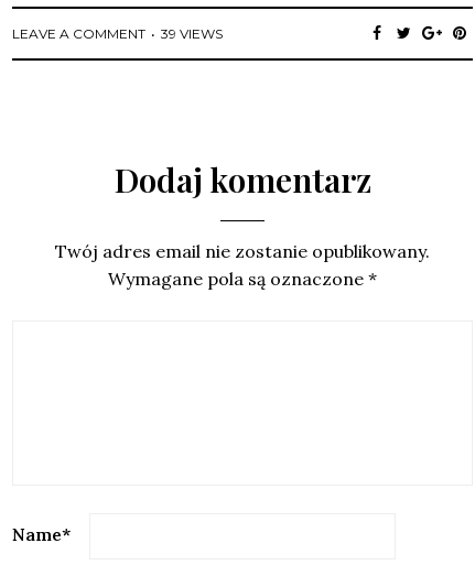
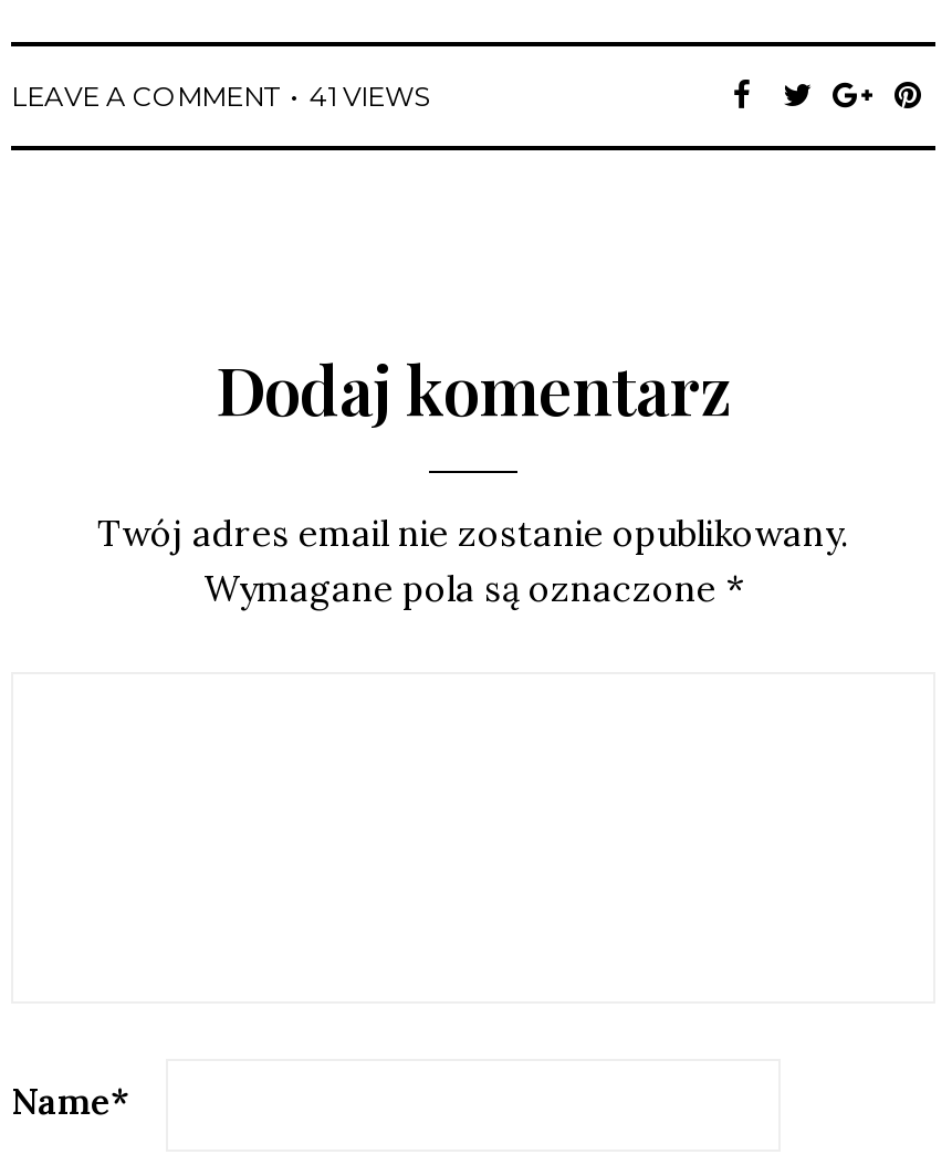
- LEAVE A COMMENT 39 VIEWS
+ LEAVE A COMMENT 41 VIEWS
